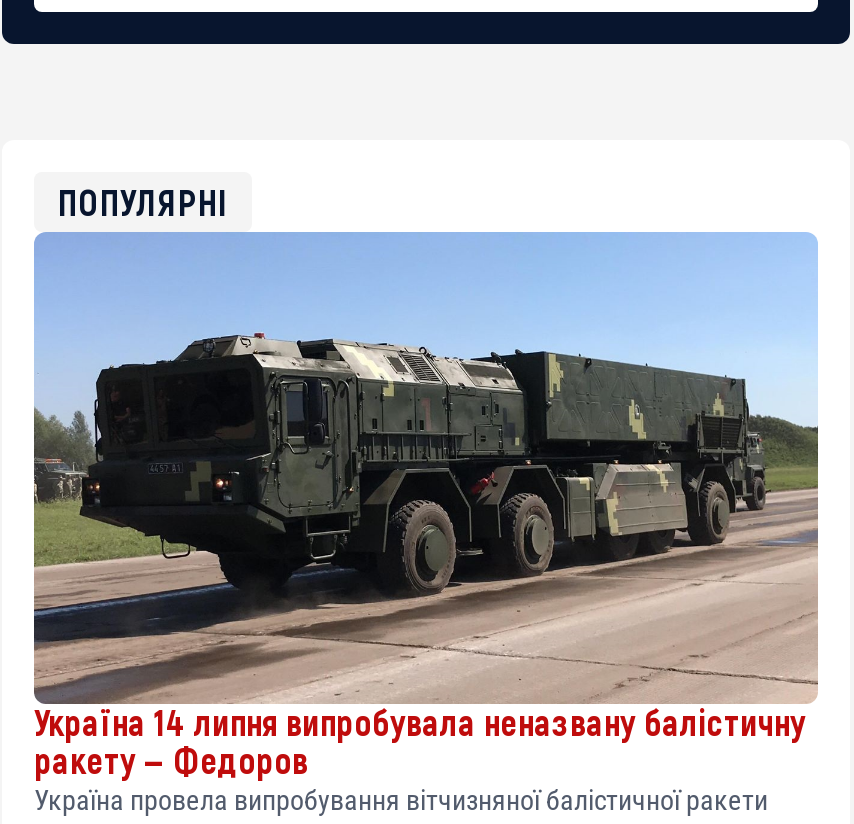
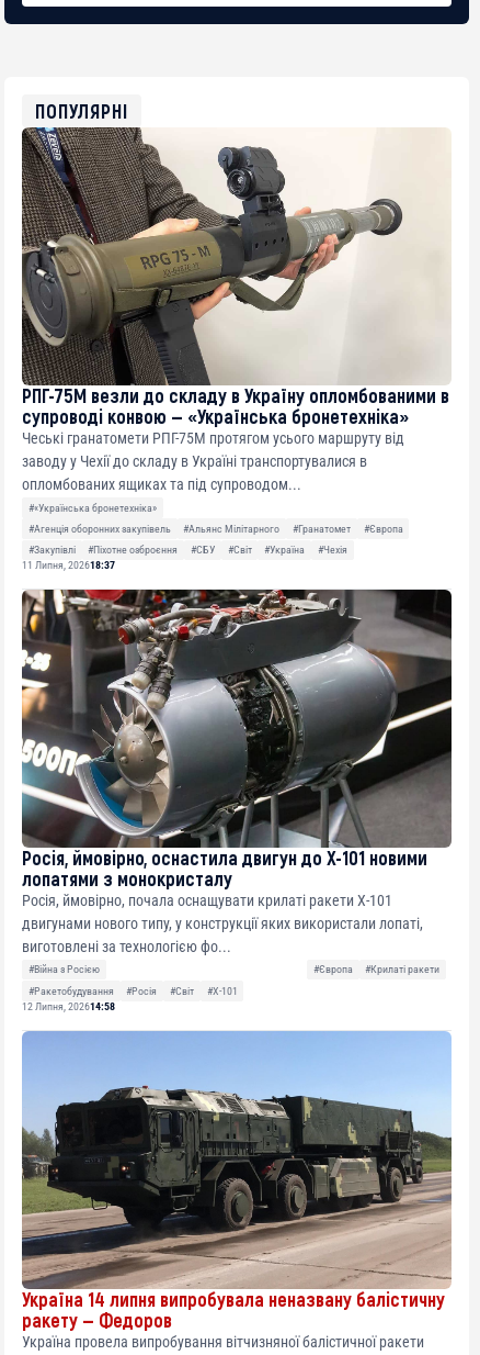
+ [image]
+ РПГ-75М везли до складу в Україну опломбованими в
+ супроводі конвою — «Українська бронетехніка»
+ Чеські гранатомети РПГ-75М протягом усього маршруту від
+ заводу у Чехії до складу в Україні транспортувалися в
+ опломбованих ящиках та під супроводом...
+ #«Українська бронетехніка»
+ #Агенція оборонних закупівель
+ #Альянс Мілітарного
+ #Гранатомет
+ #Європа
+ #Закупівлі
+ #Піхотне озброєння
+ #СБУ
+ #Світ
+ #Україна
+ #Чехія
+ 11 Липня, 2026 18:37

+ [image]
+ Росія, ймовірно, оснастила двигун до Х-101 новими
+ лопатями з монокристалу
+ Росія, ймовірно, почала оснащувати крилаті ракети Х-101
+ двигунами нового типу, у конструкції яких використали лопаті,
+ виготовлені за технологією фо...
+ #Війна з Росією
+ #Європа
+ #Крилаті ракети
+ #Ракетобудування
+ #Росія
+ #Світ
+ #Х-101
+ 12 Липня, 2026 14:58
